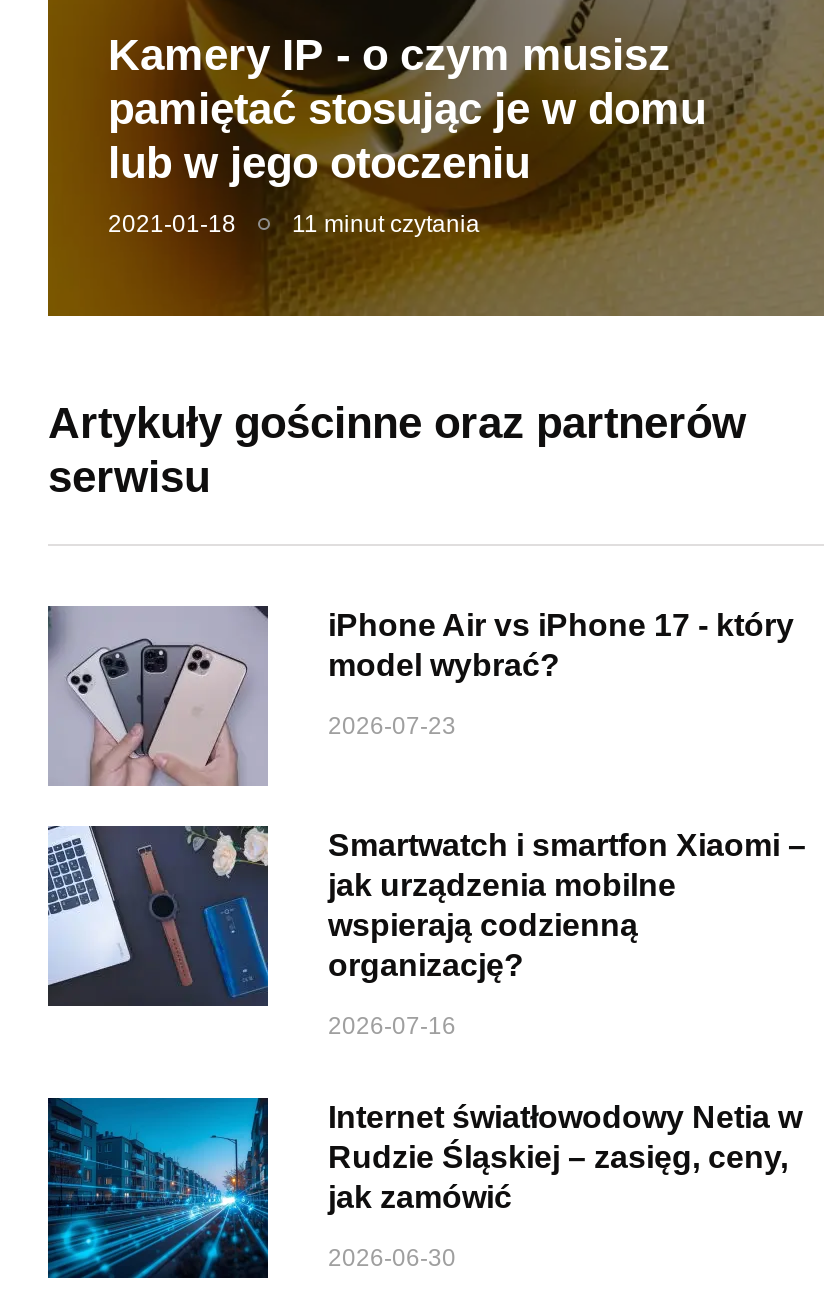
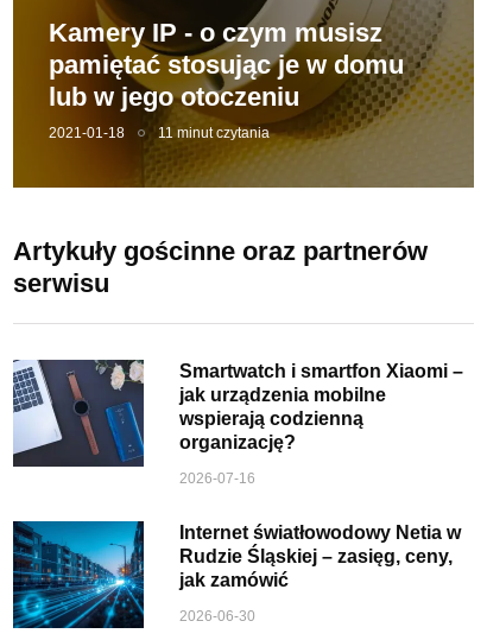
- [image]
- iPhone Air vs iPhone 17 - który
- model wybrać?
- 2026-07-23
